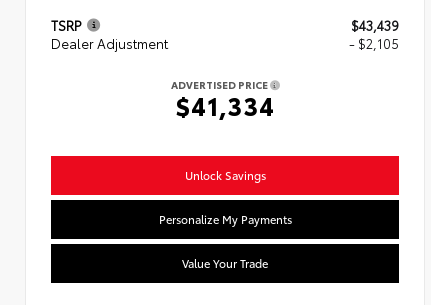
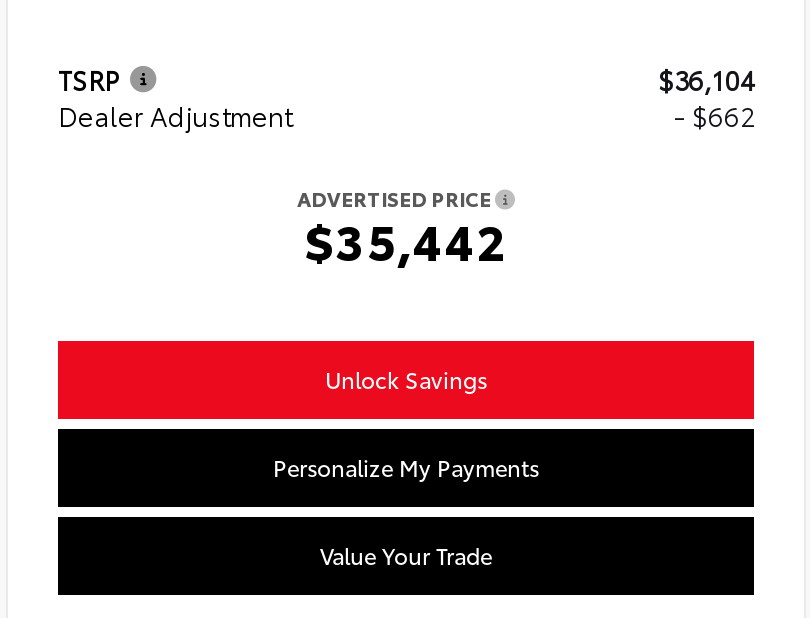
- $43,439
+ $36,104

- - $2,105
+ - $662

- $41,334
+ $35,442
